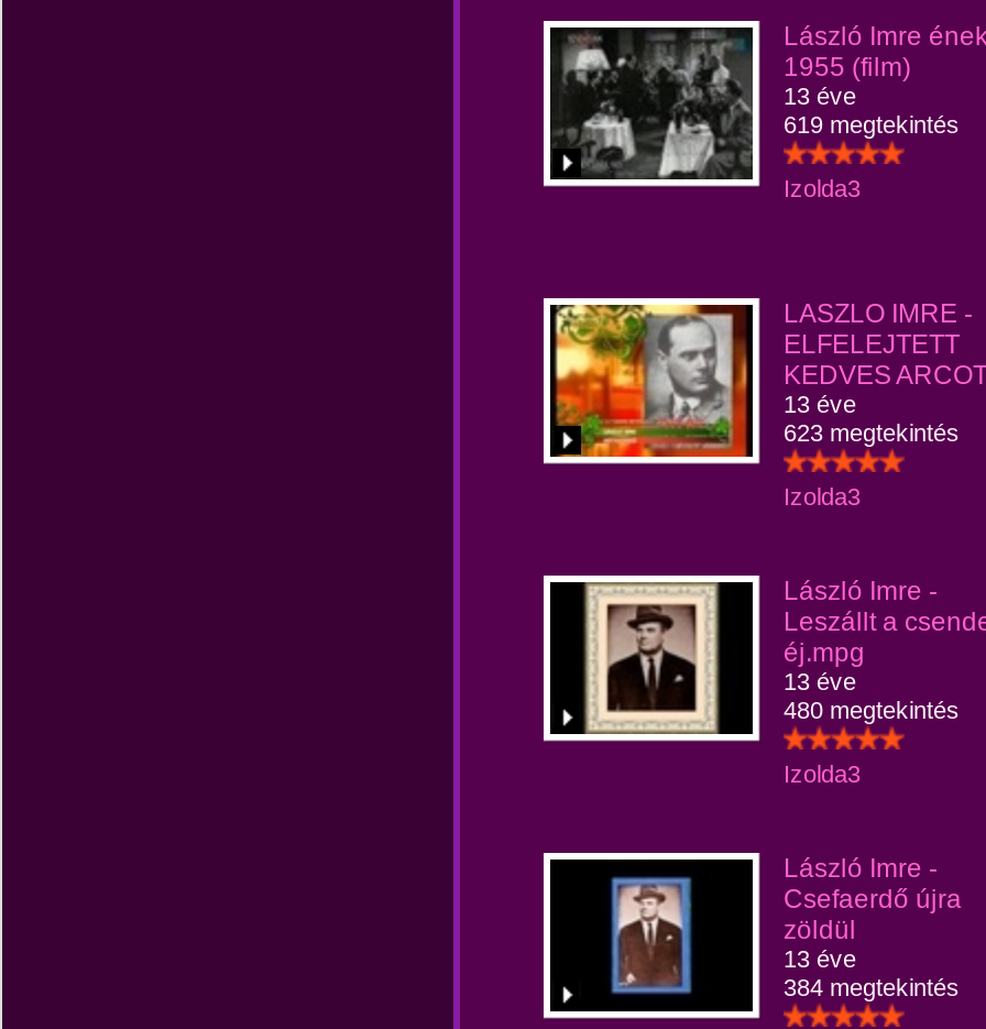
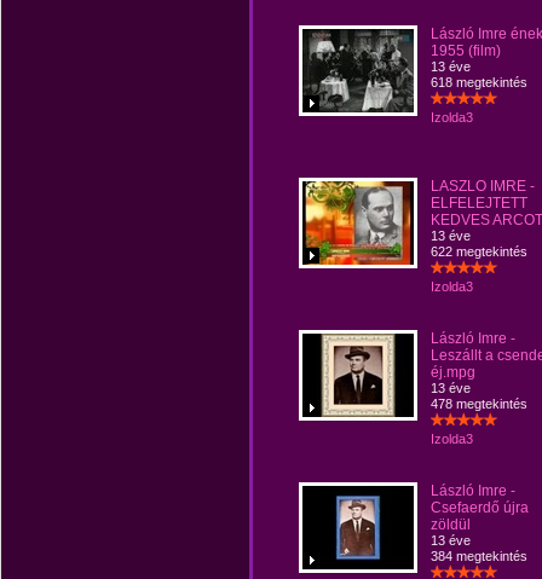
- 619 megtekintés
+ 618 megtekintés

- 623 megtekintés
+ 622 megtekintés

- 480 megtekintés
+ 478 megtekintés
